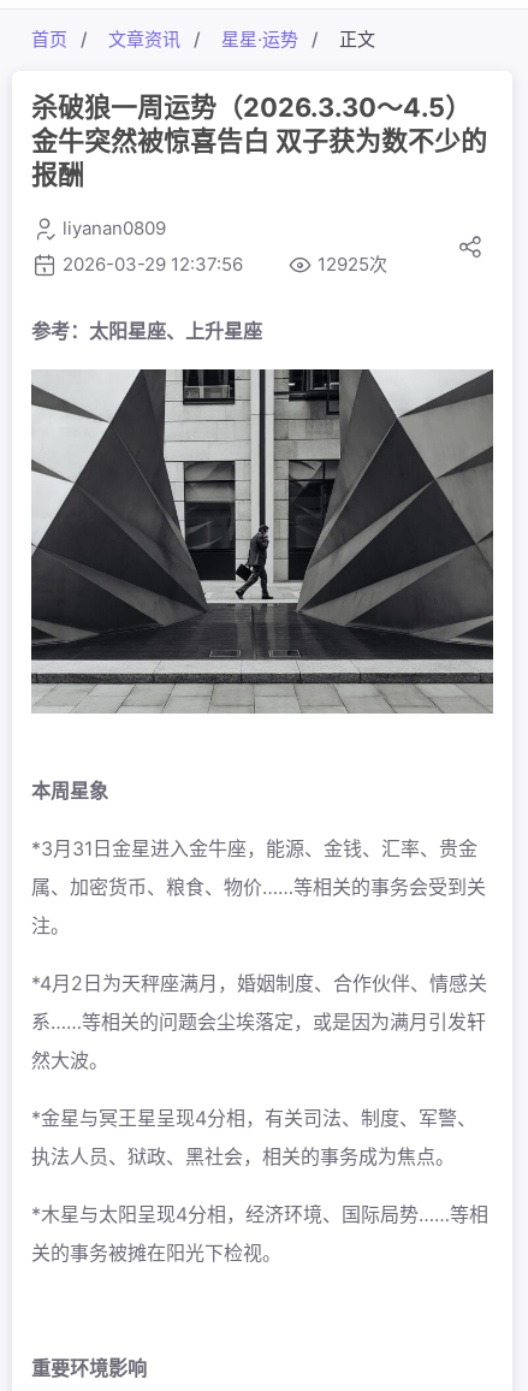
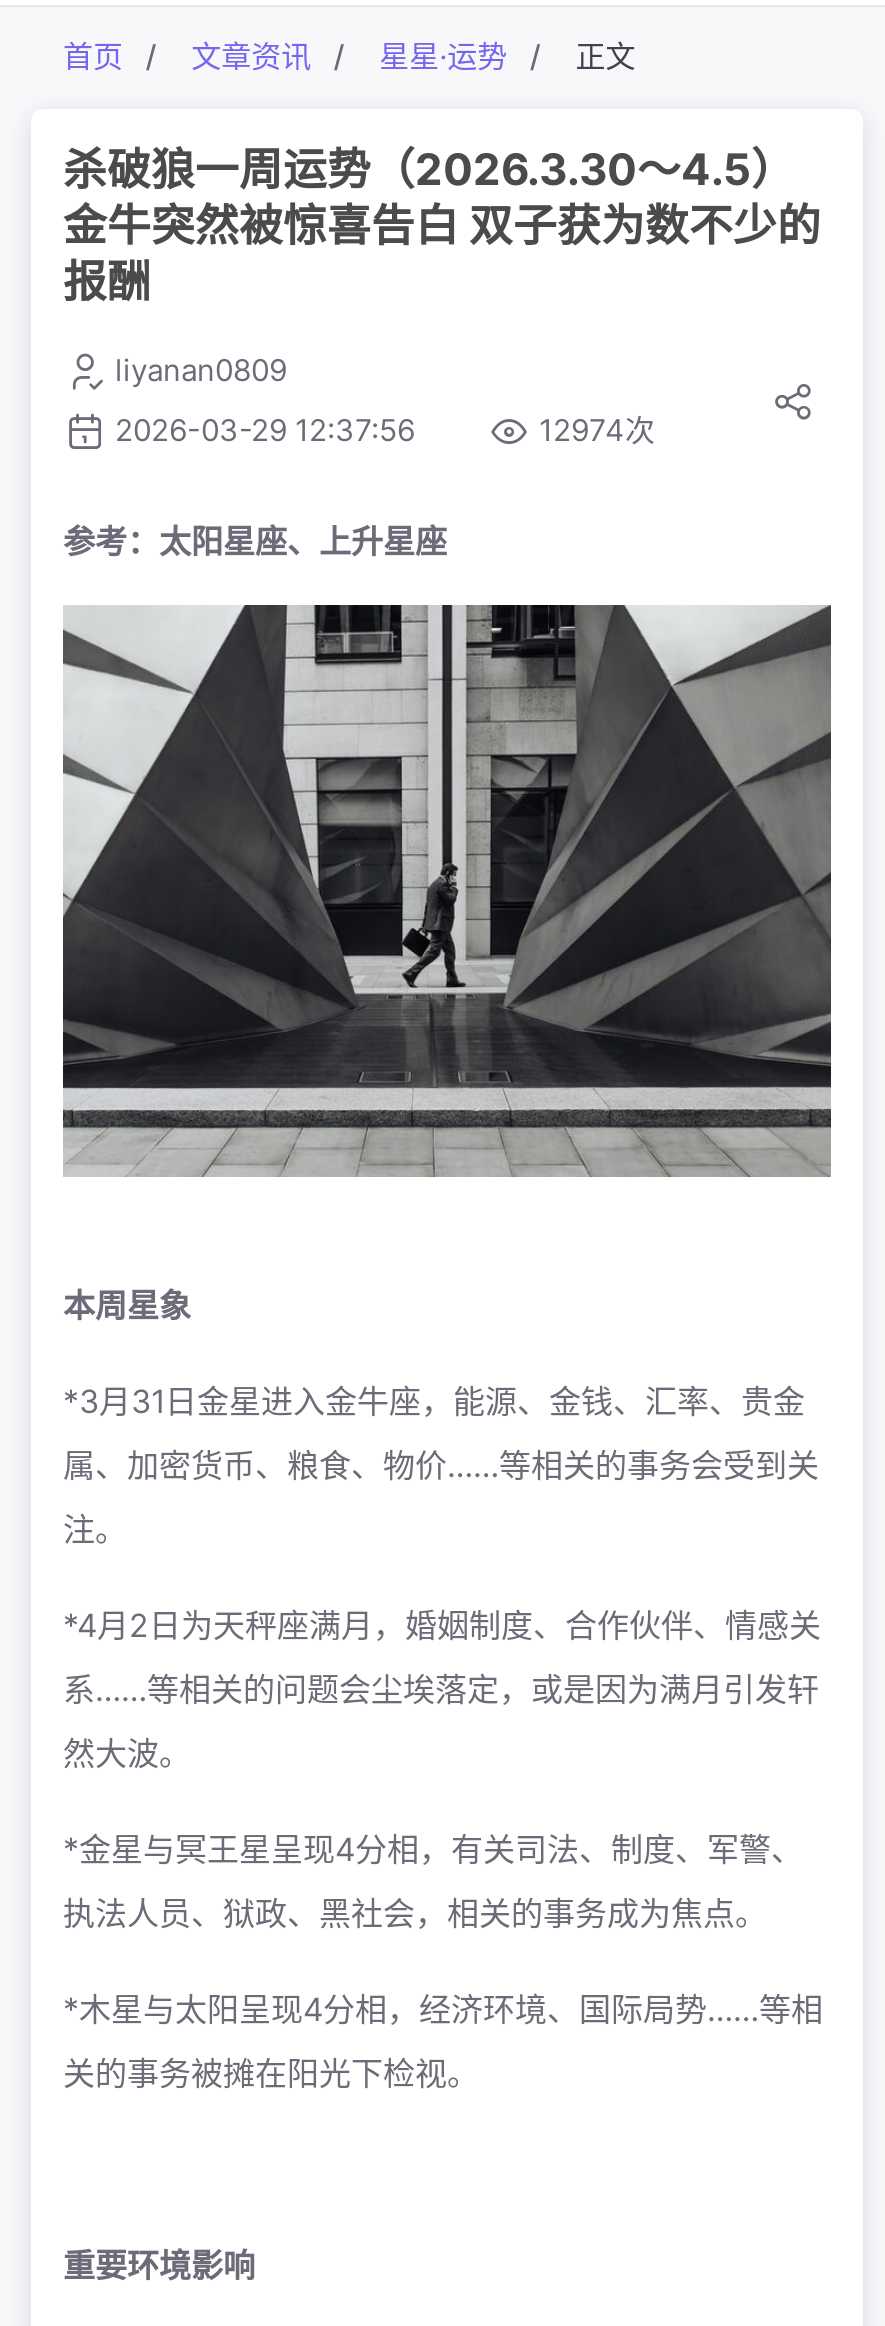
- 12925次
+ 12974次
